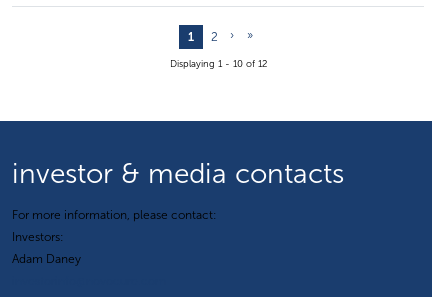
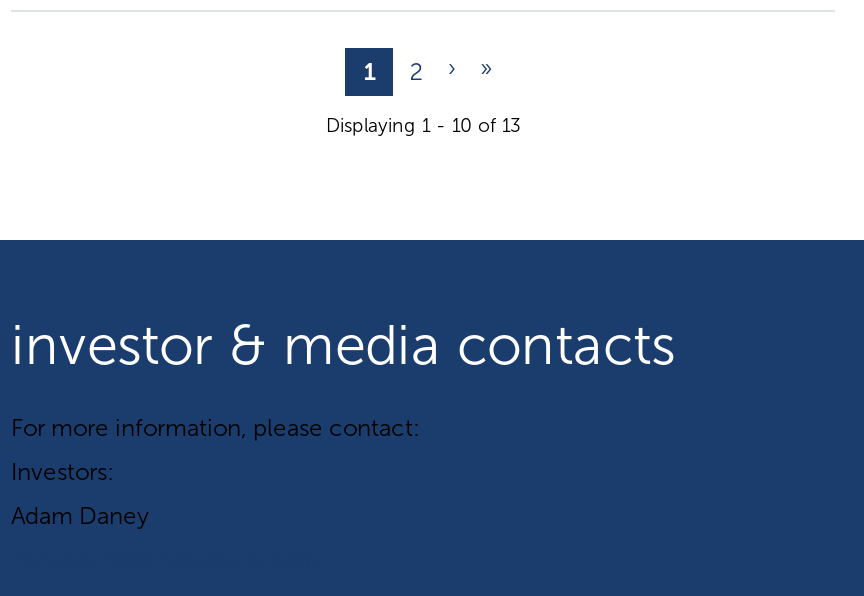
- Displaying 1 - 10 of 12
+ Displaying 1 - 10 of 13
